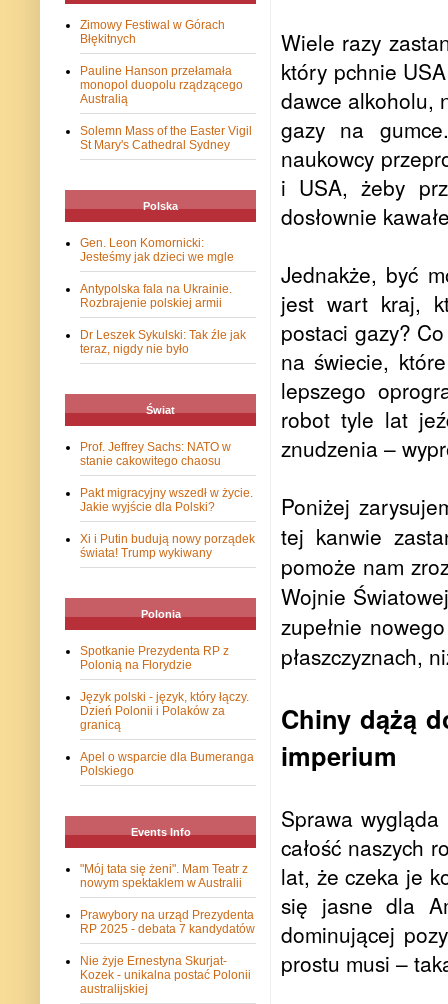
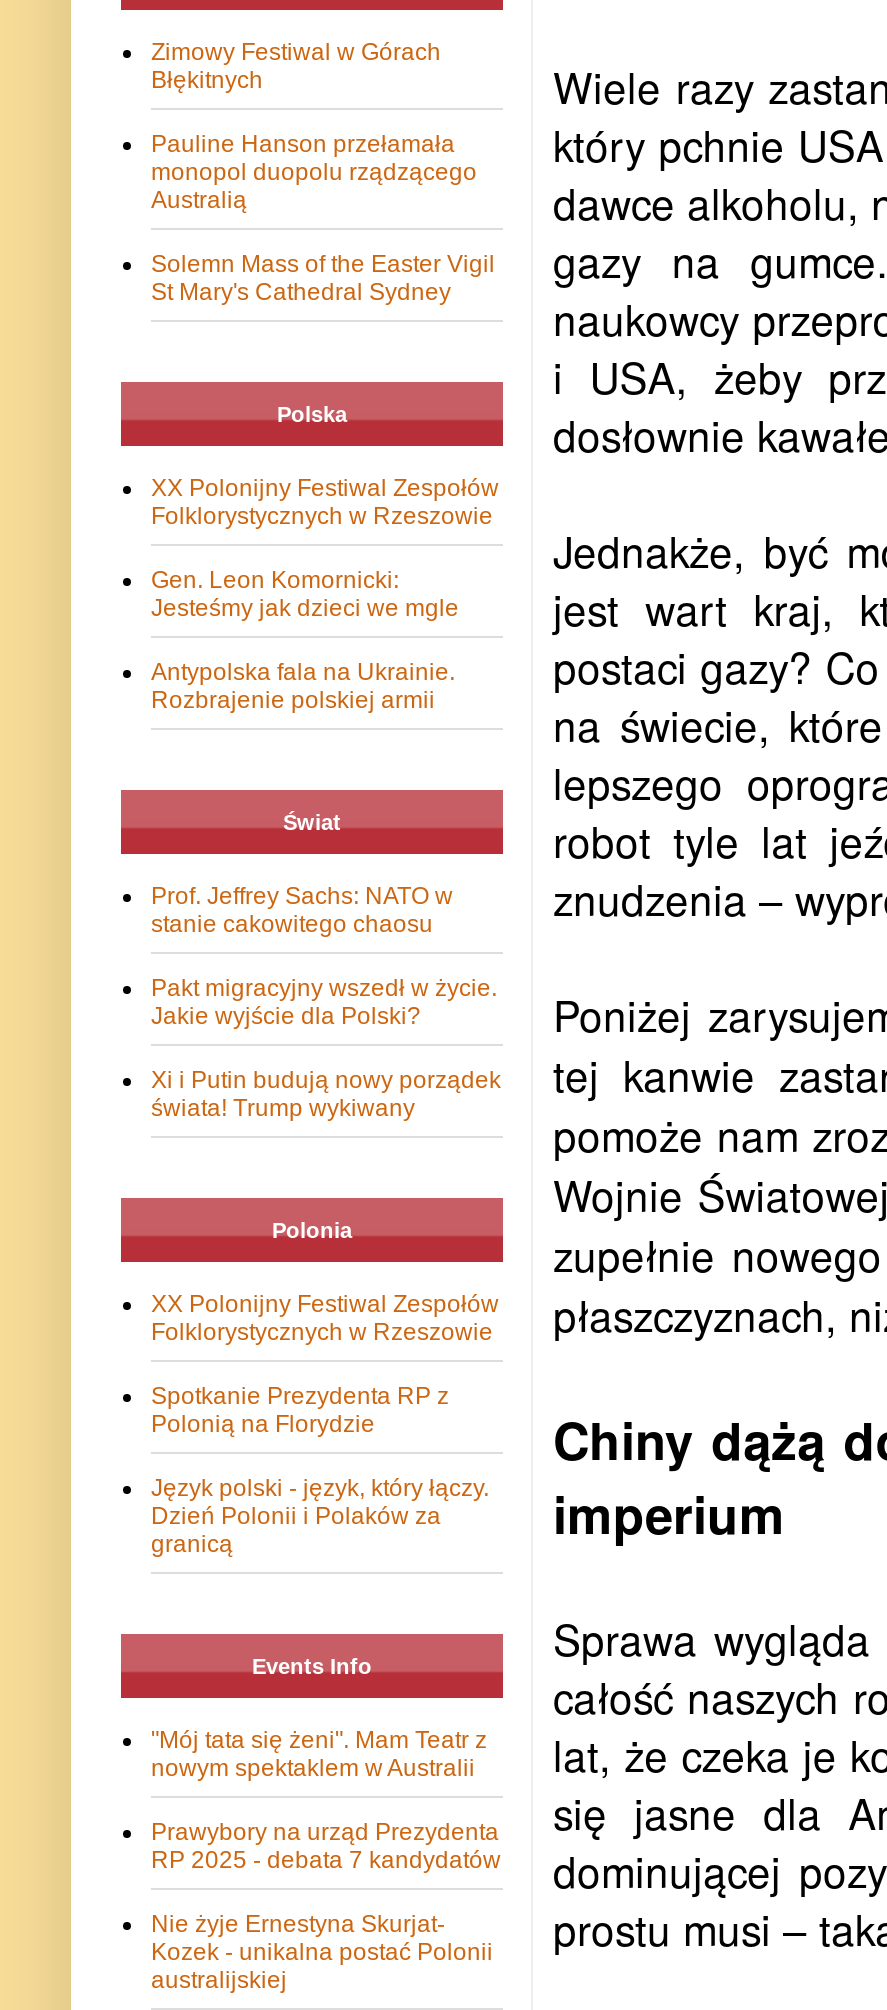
+ XX Polonijny Festiwal Zespołów
+ Folklorystycznych w Rzeszowie

moved down: Gen. Leon Komornicki: | Jesteśmy jak dzieci we mgle | Antypolska fala na Ukrainie. | Rozbrajenie polskiej armii

- Dr Leszek Sykulski: Tak źle jak
- teraz, nigdy nie było

moved down: Spotkanie Prezydenta RP z | Polonią na Florydzie | Język polski - język, który łączy. | Dzień Polonii i Polaków za | granicą

+ XX Polonijny Festiwal Zespołów
+ Folklorystycznych w Rzeszowie

- Apel o wsparcie dla Bumeranga
- Polskiego
